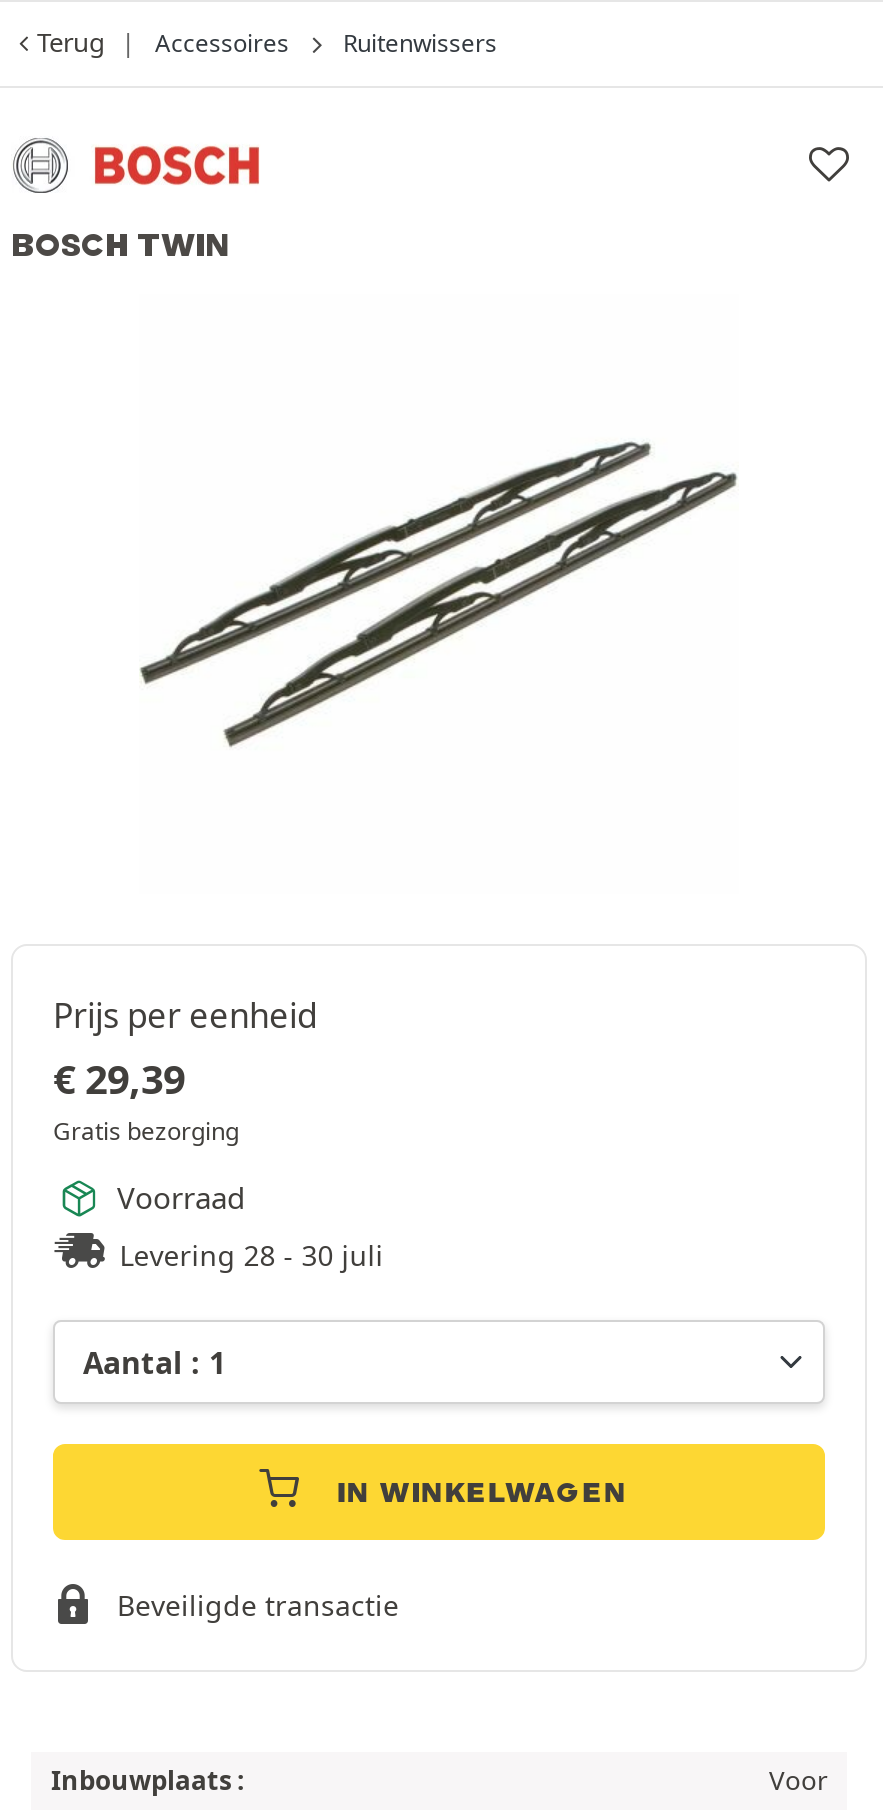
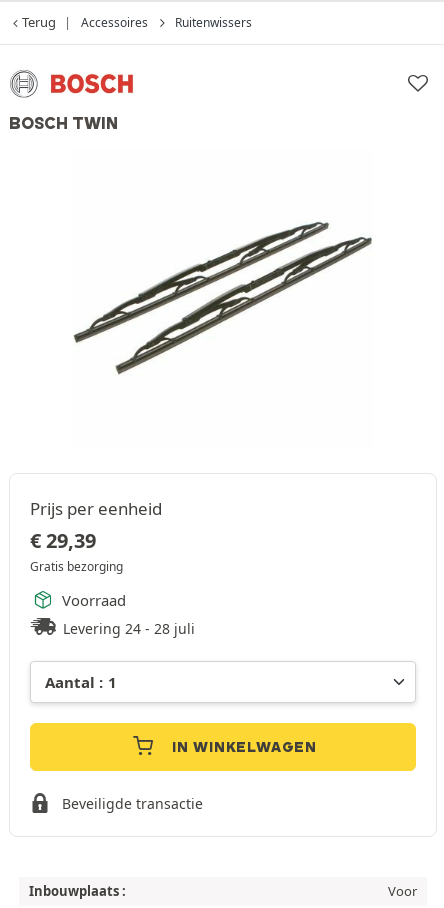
- Levering 28 - 30 juli
+ Levering 24 - 28 juli
